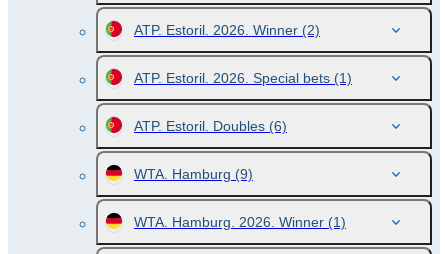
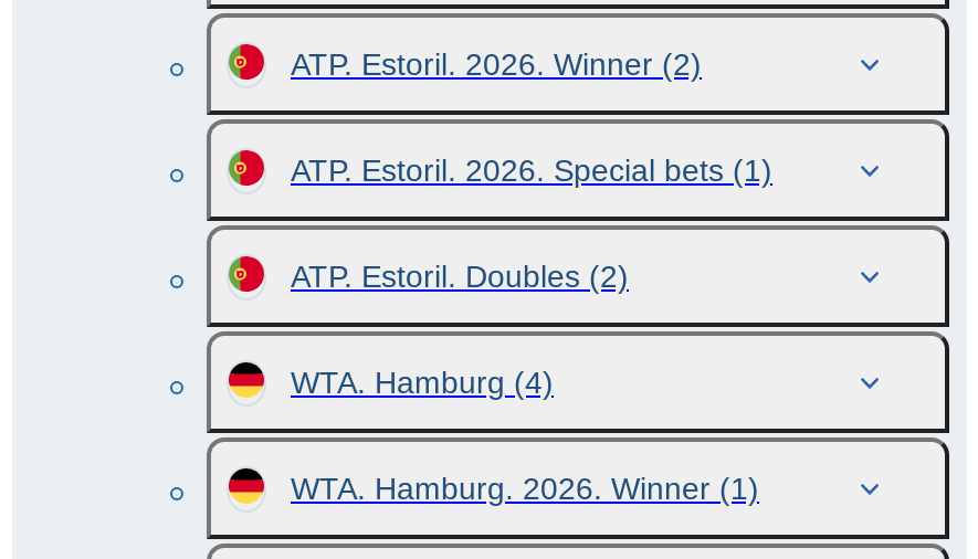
- ATP. Estoril. Doubles (6)
+ ATP. Estoril. Doubles (2)

- WTA. Hamburg (9)
+ WTA. Hamburg (4)
